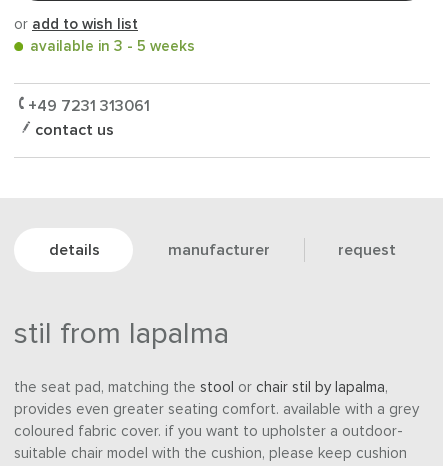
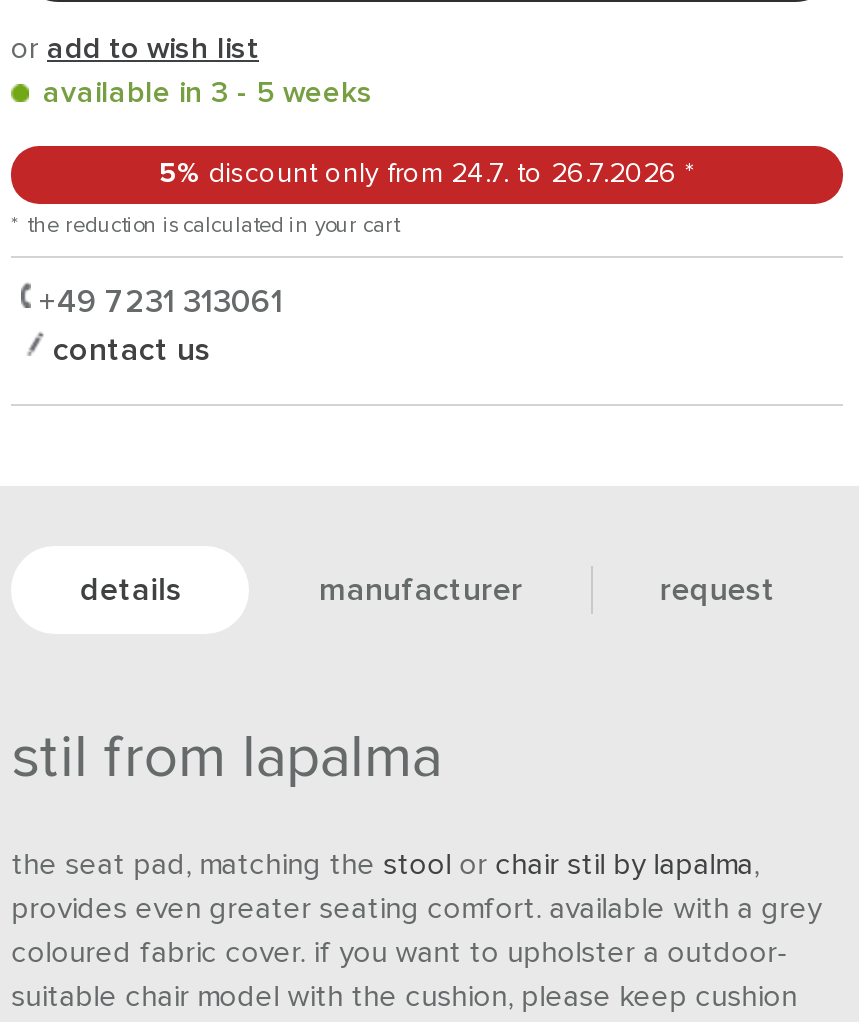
+ 5% discount only from 24.7. to 26.7.2026 *
+ * the reduction is calculated in your cart
